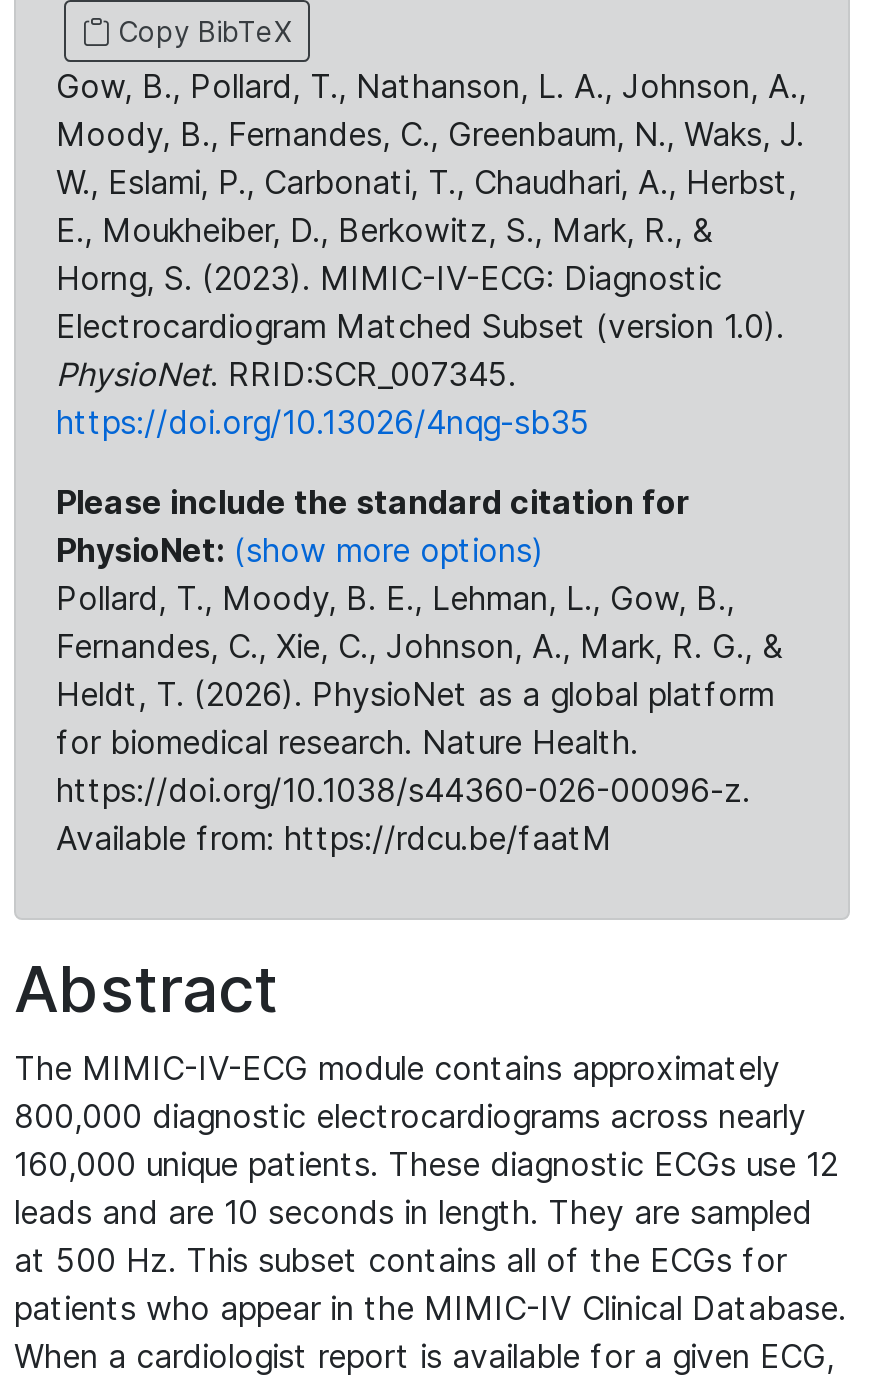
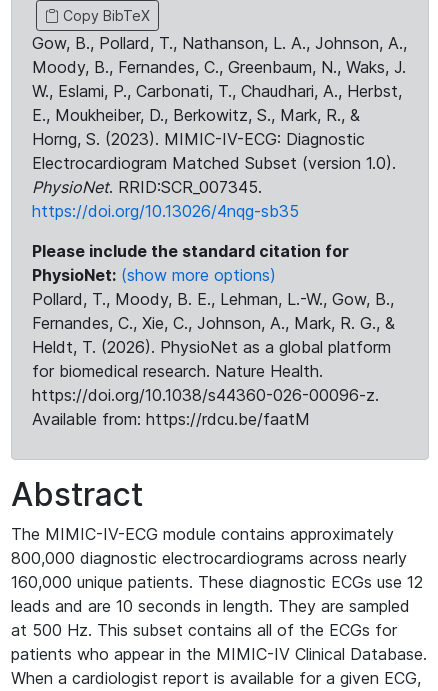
- Pollard, T., Moody, B. E., Lehman, L., Gow, B.,
+ Pollard, T., Moody, B. E., Lehman, L.-W., Gow, B.,
